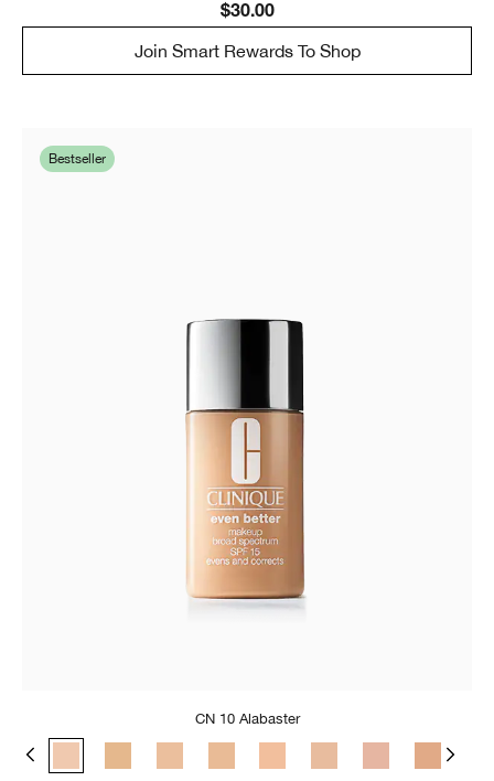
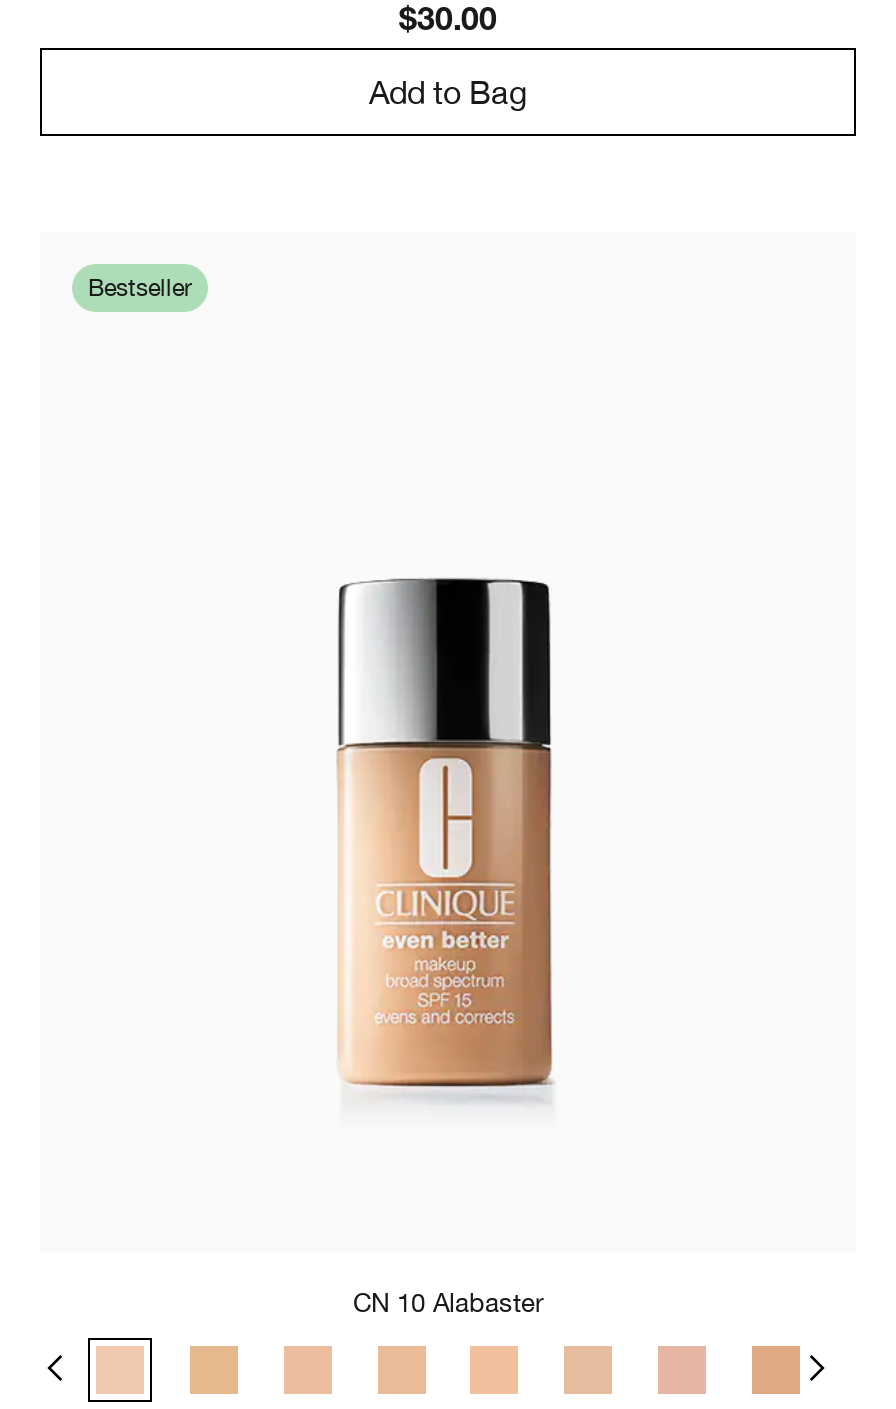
- Join Smart Rewards To Shop
+ Add to Bag
